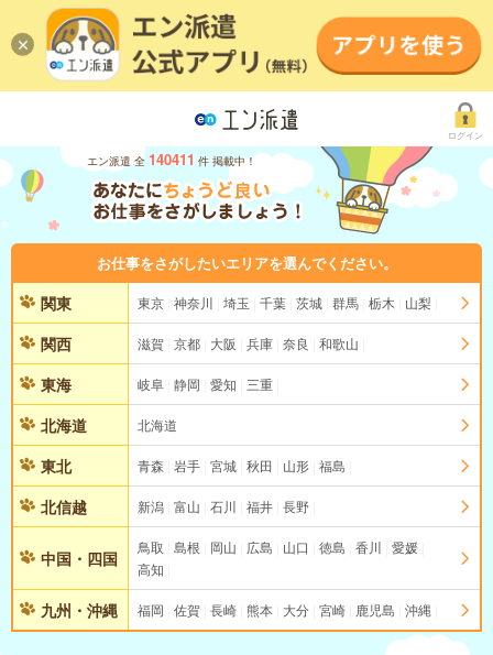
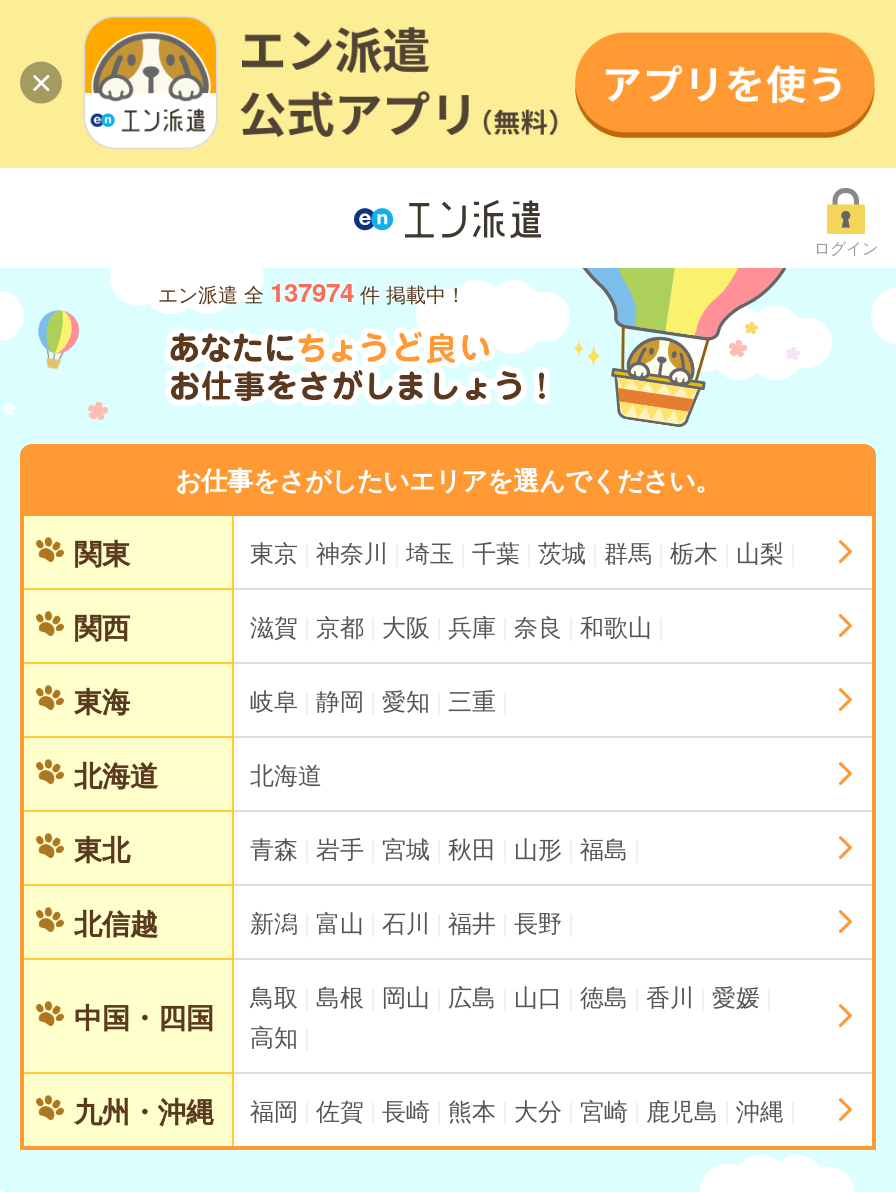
- エン派遣 全 140411 件 掲載中！
+ エン派遣 全 137974 件 掲載中！
